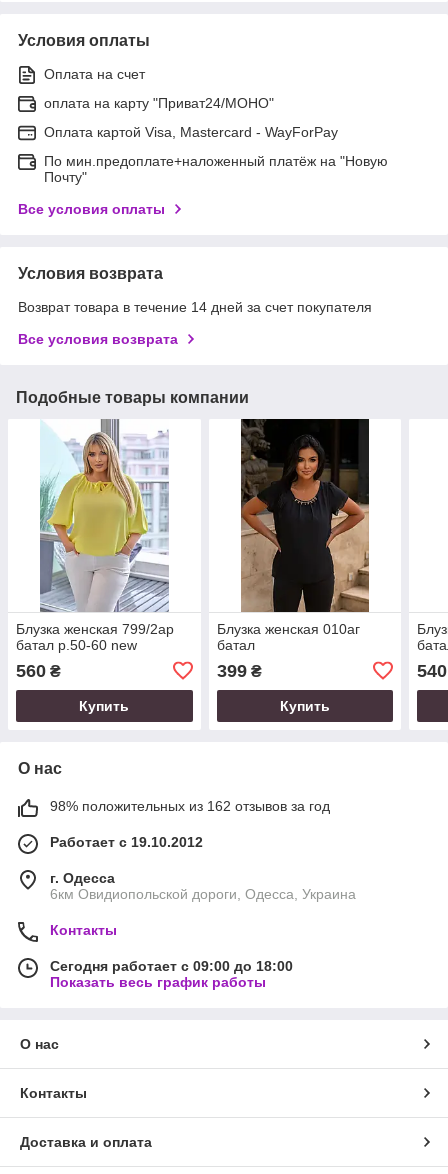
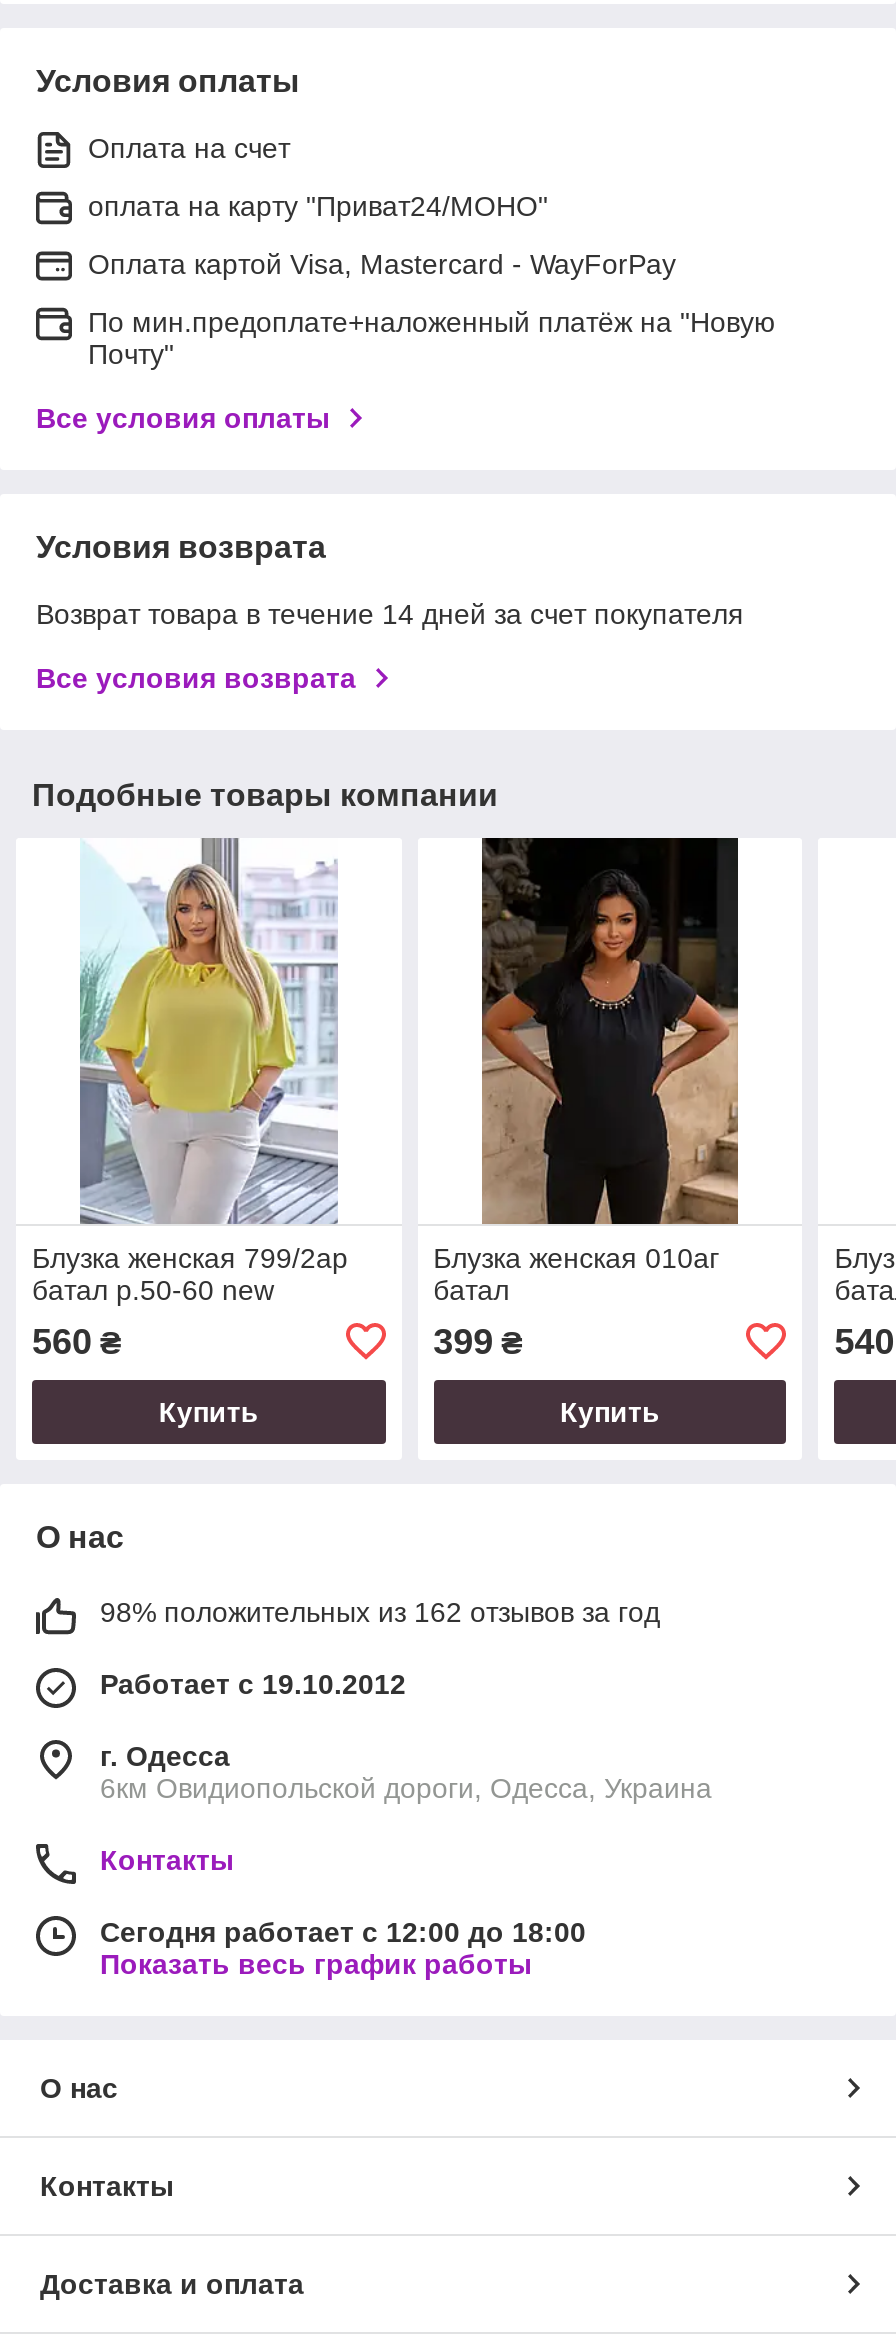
- Сегодня работает с 09:00 до 18:00
+ Сегодня работает с 12:00 до 18:00
